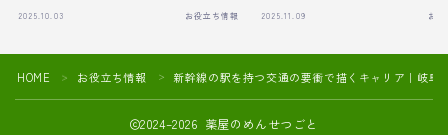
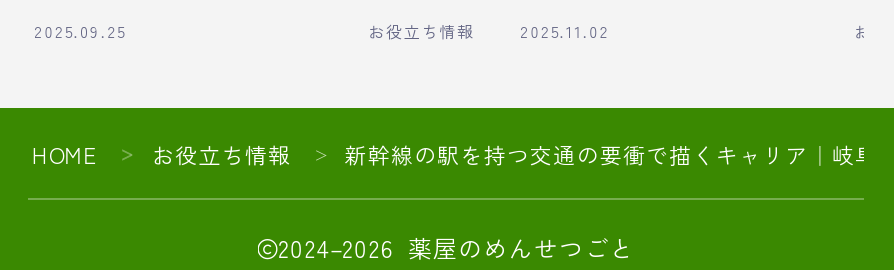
- 2025.10.03
+ 2025.09.25

- 2025.11.09
+ 2025.11.02
